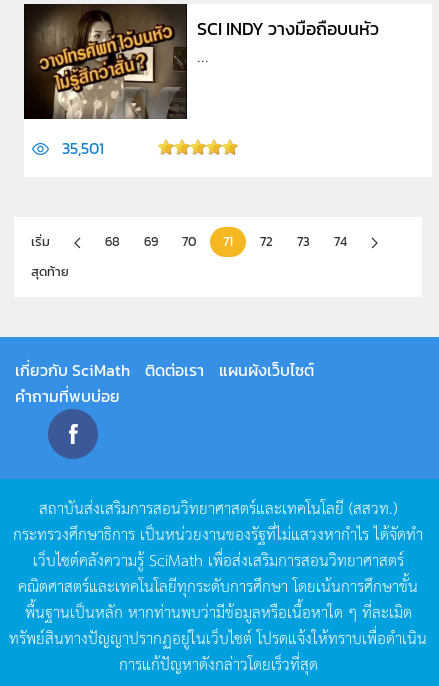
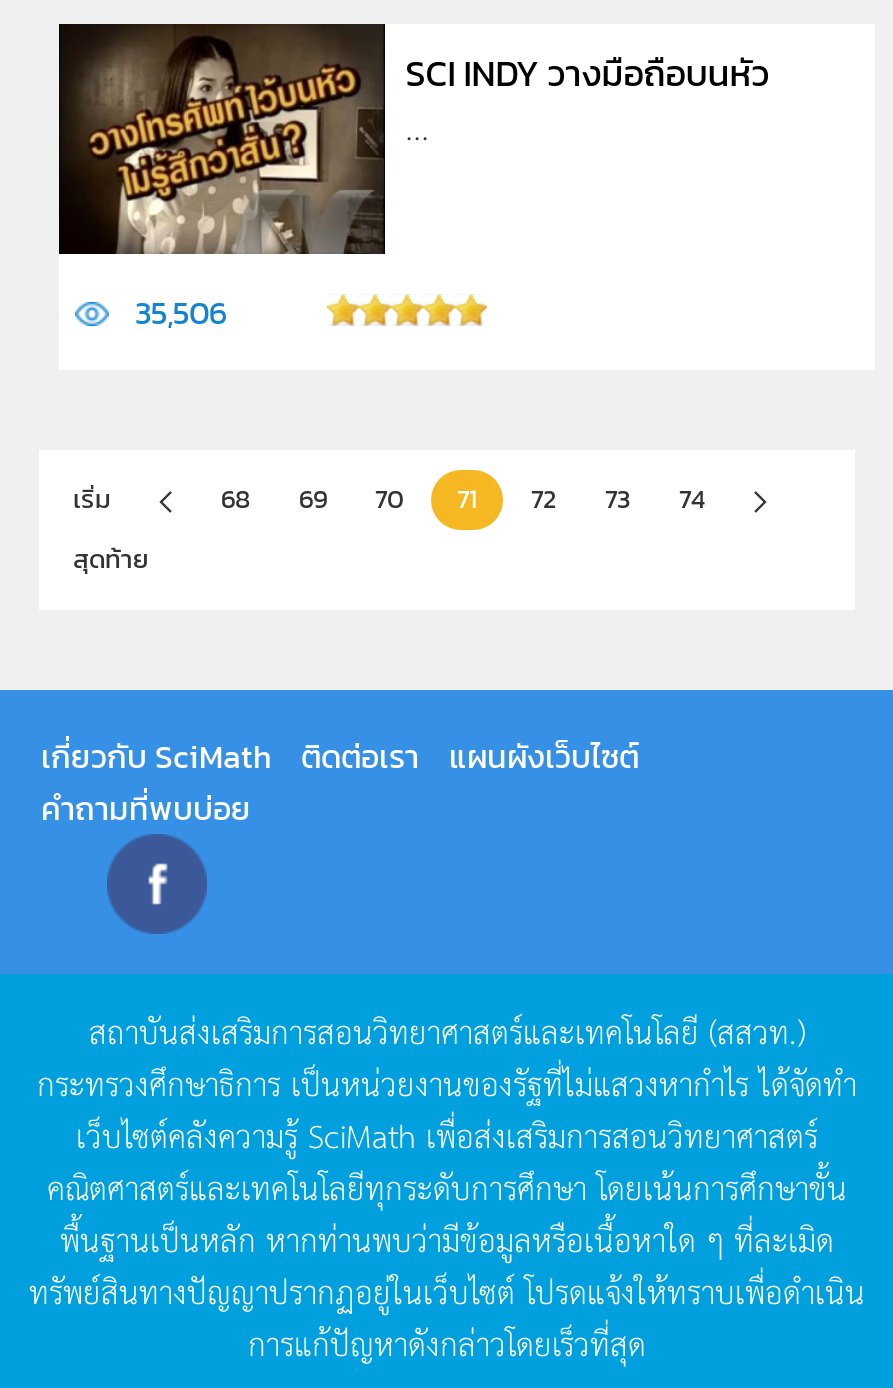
- 35,501
+ 35,506
